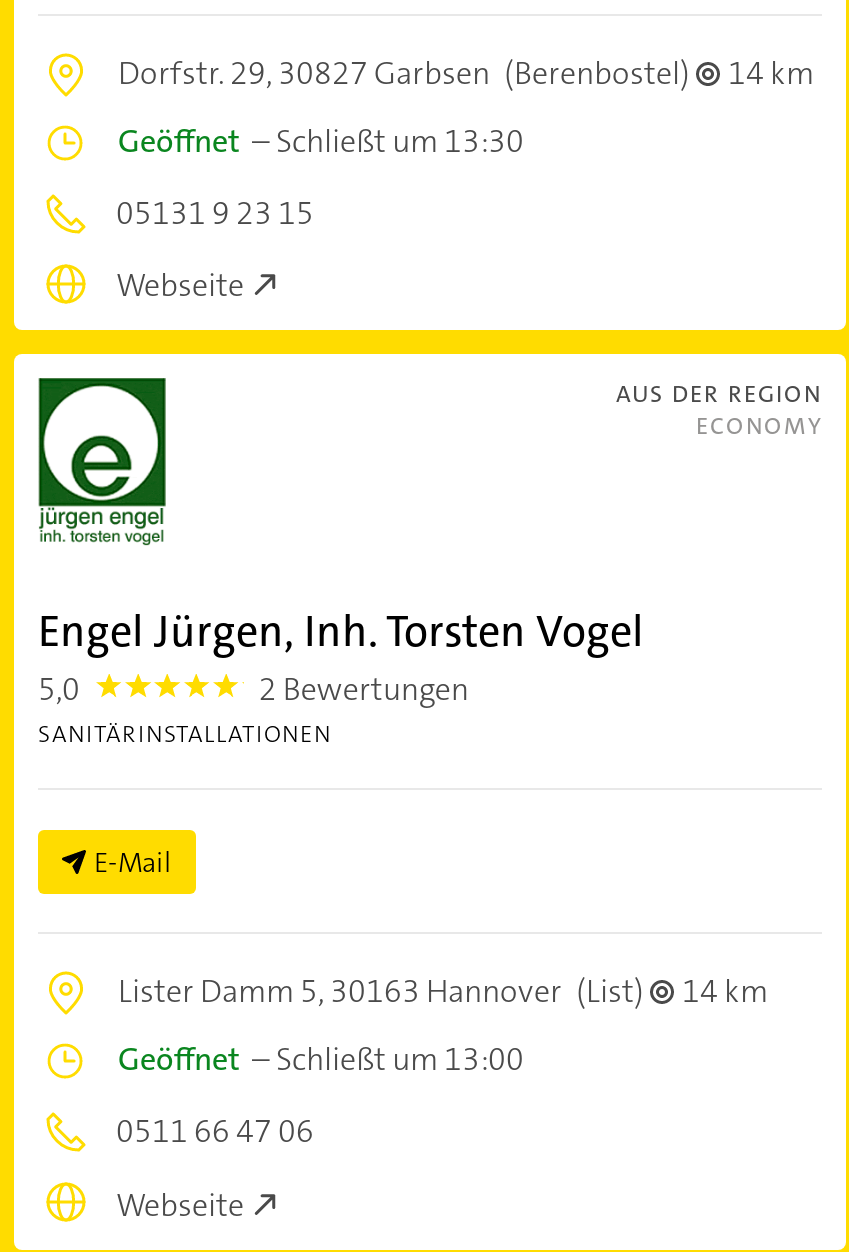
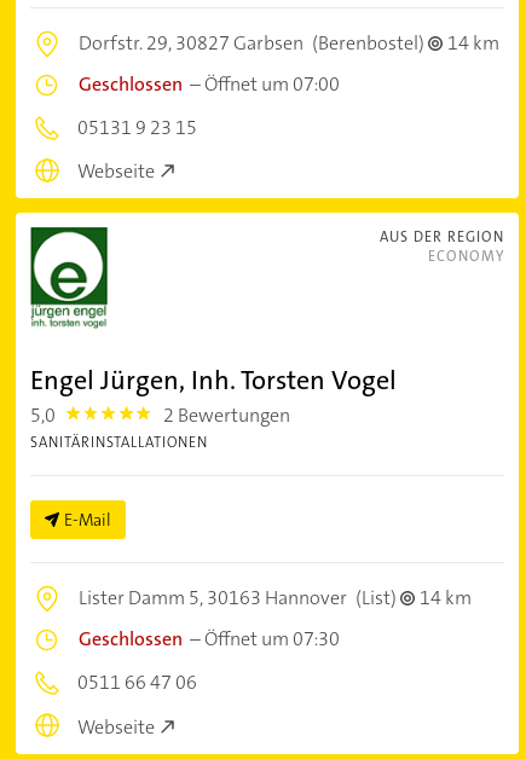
- Geöffnet – Schließt um 13:30
+ Geschlossen – Öffnet um 07:00

- Geöffnet – Schließt um 13:00
+ Geschlossen – Öffnet um 07:30
